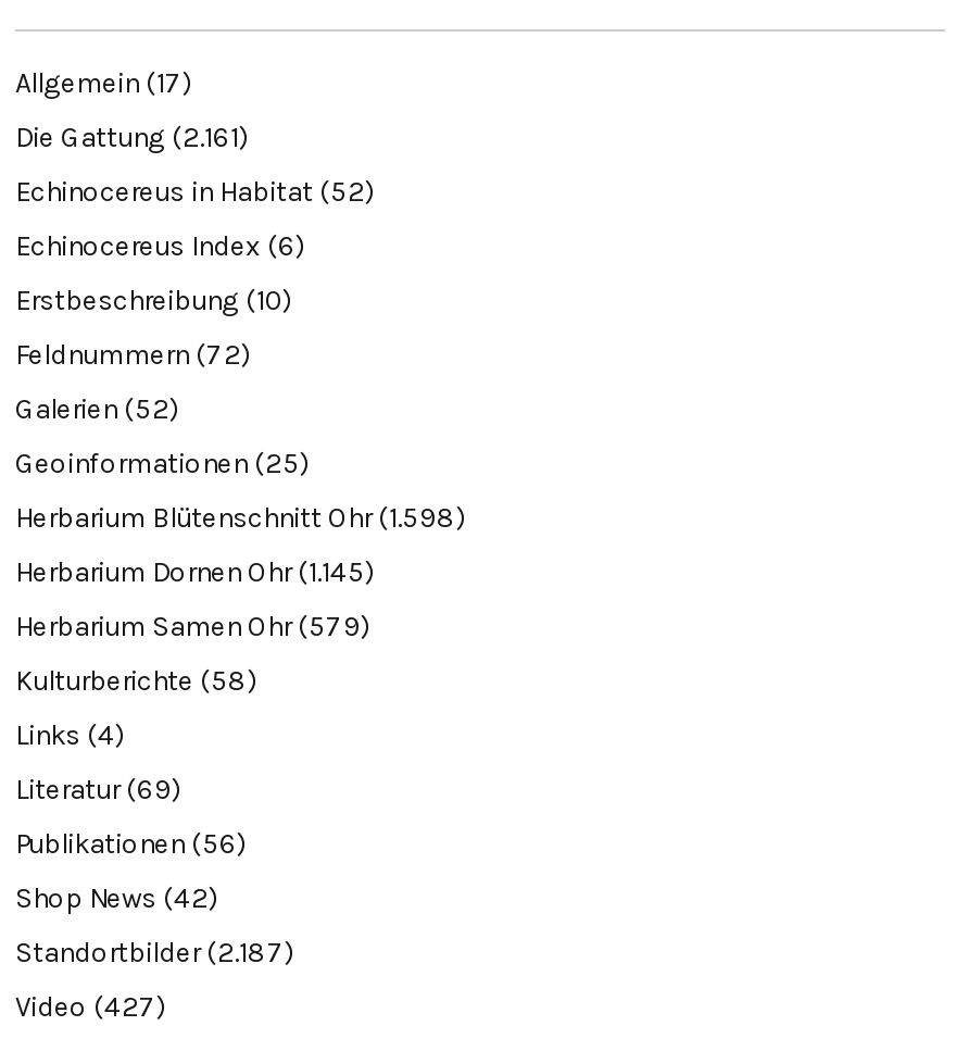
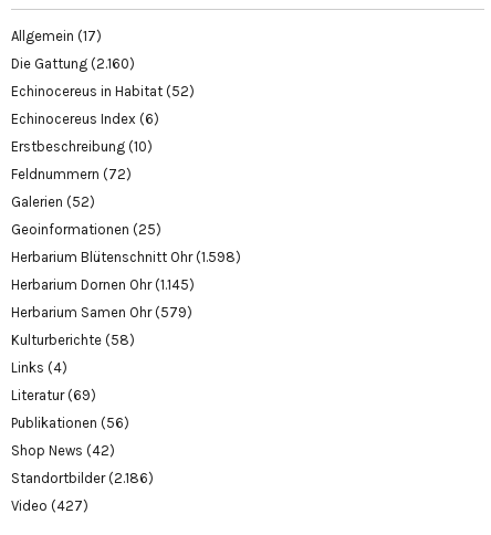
- Die Gattung (2.161)
+ Die Gattung (2.160)

- Standortbilder (2.187)
+ Standortbilder (2.186)
